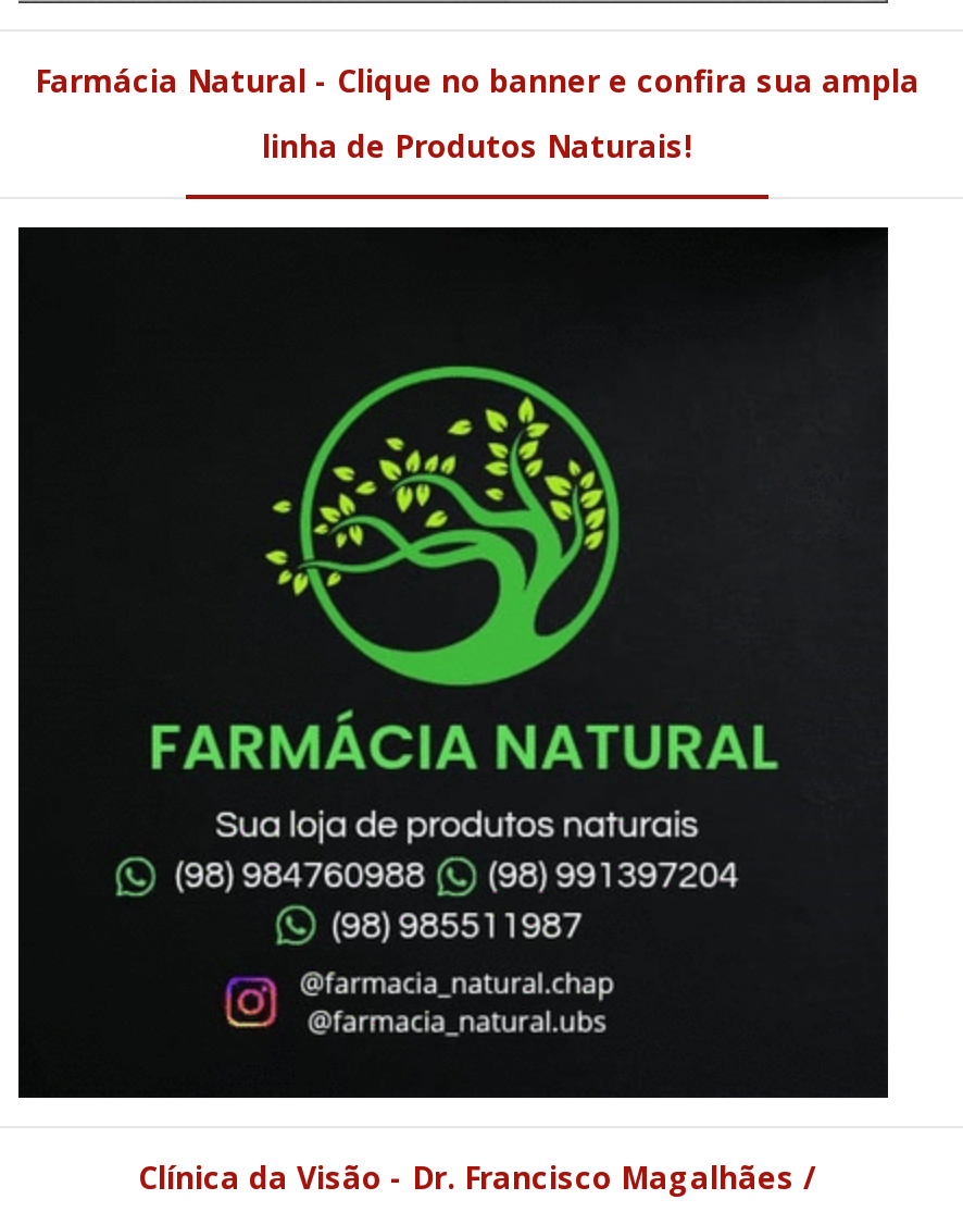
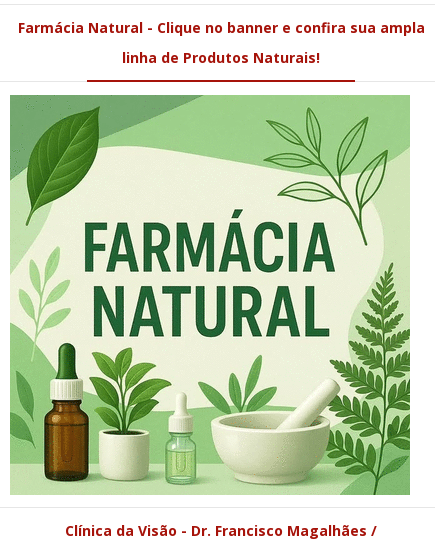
- [image]
+ [image]
